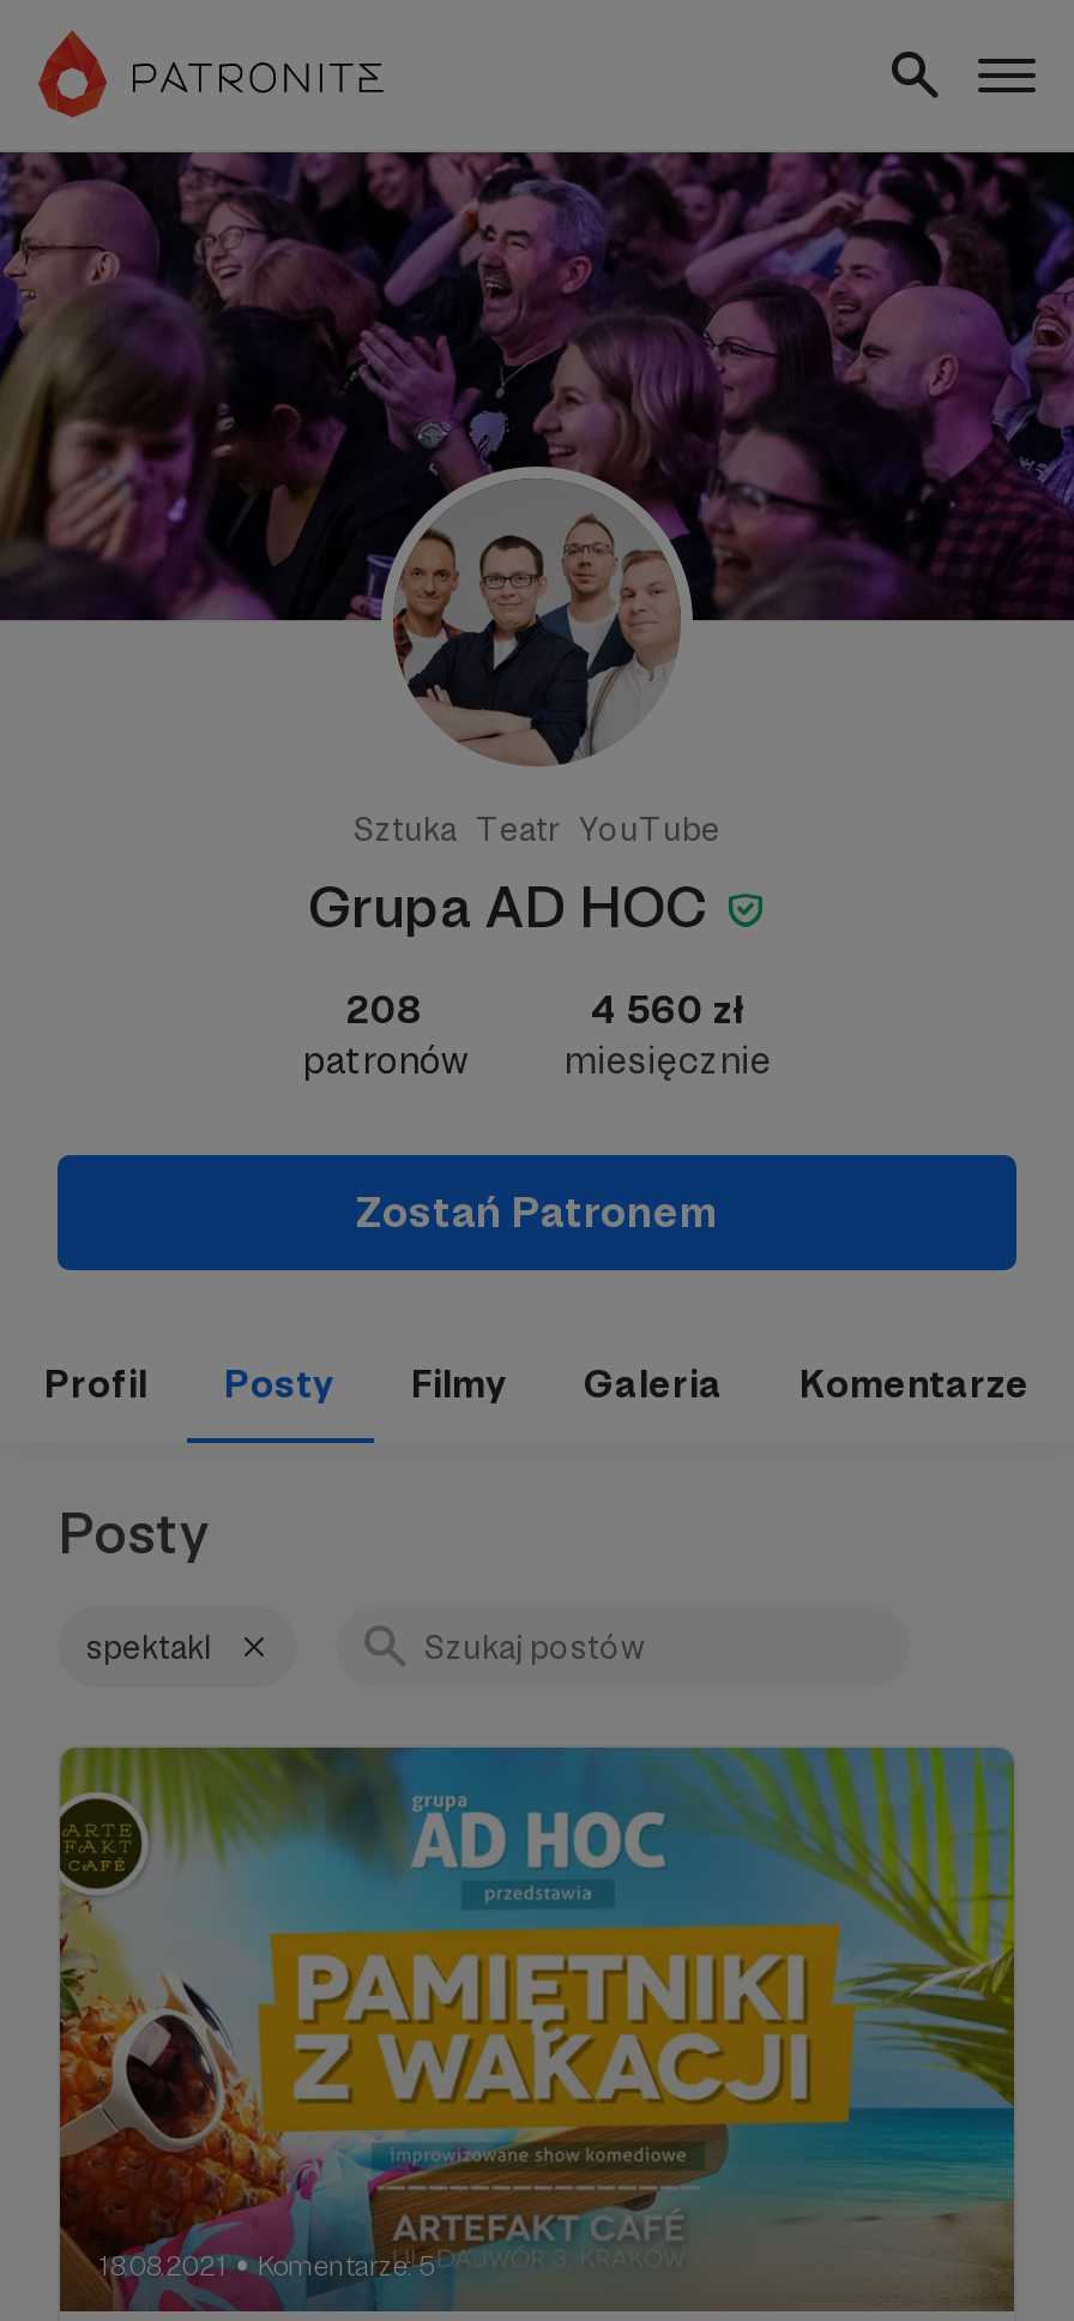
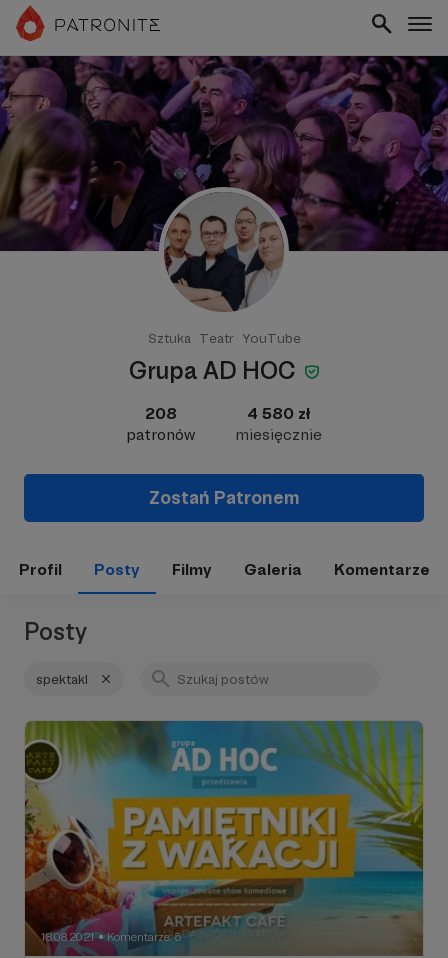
- 4 560 zł
+ 4 580 zł
